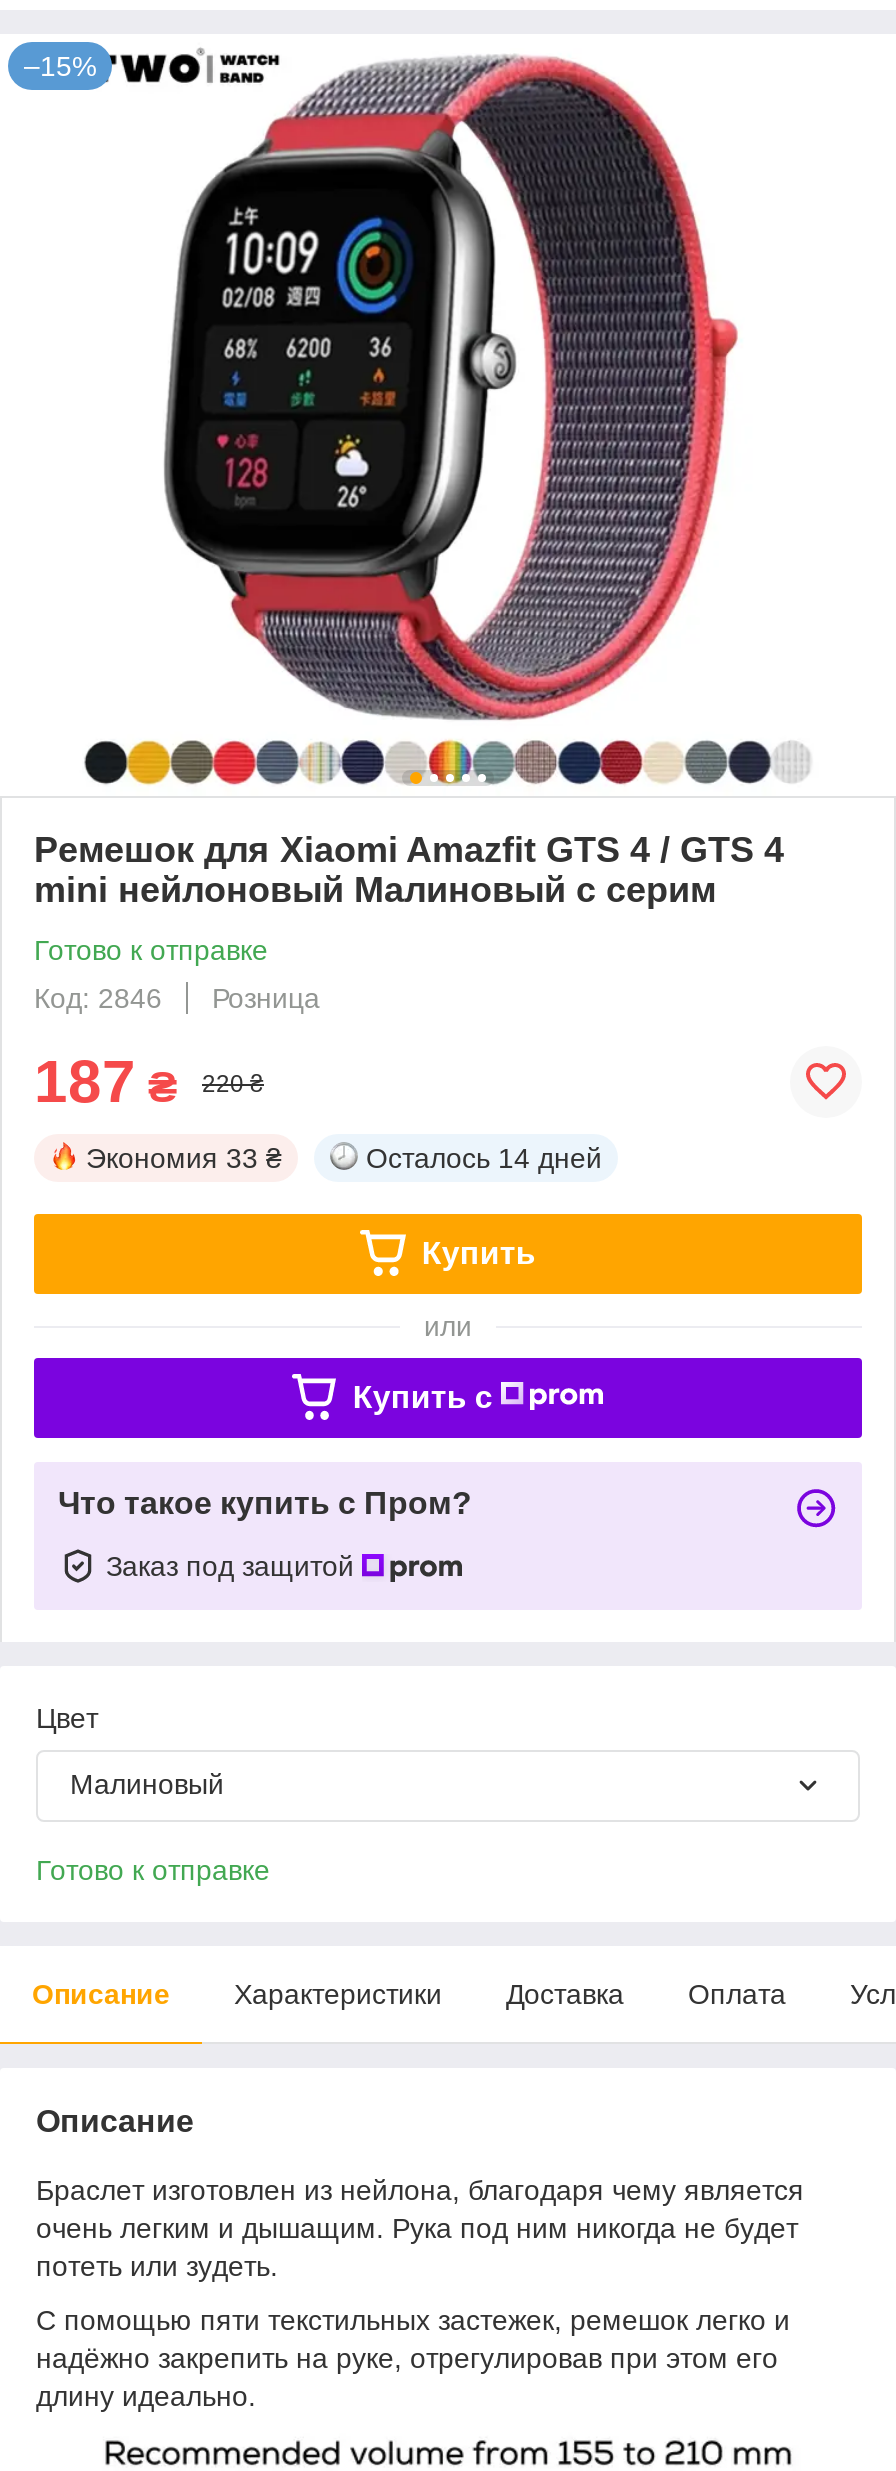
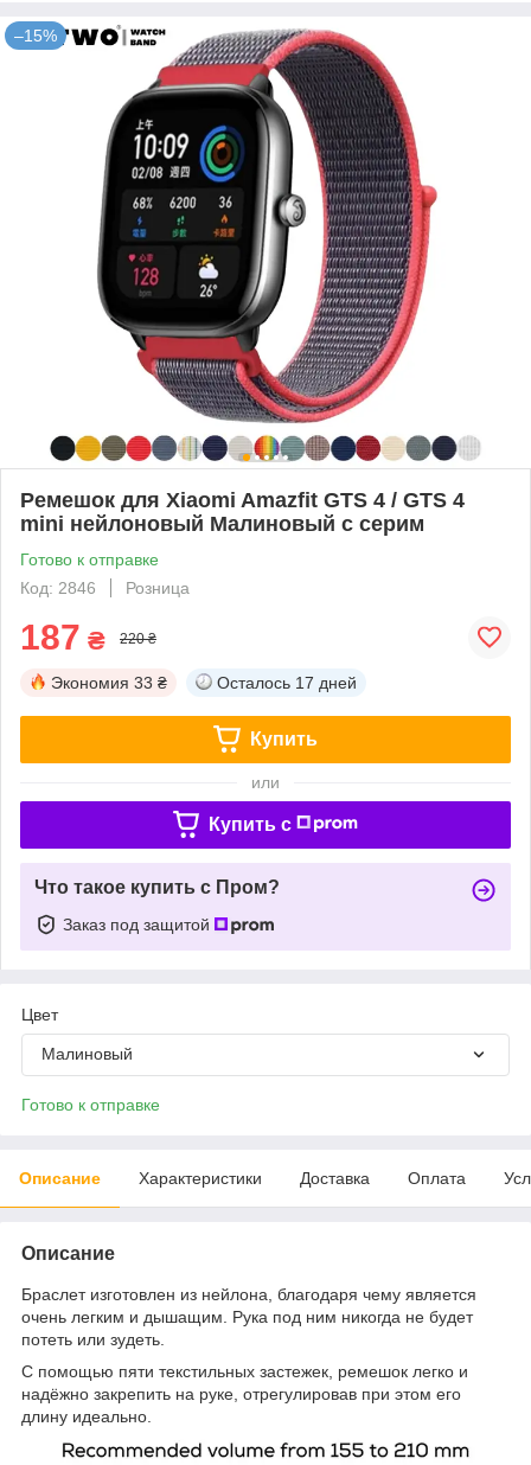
- Осталось 14 дней
+ Осталось 17 дней
